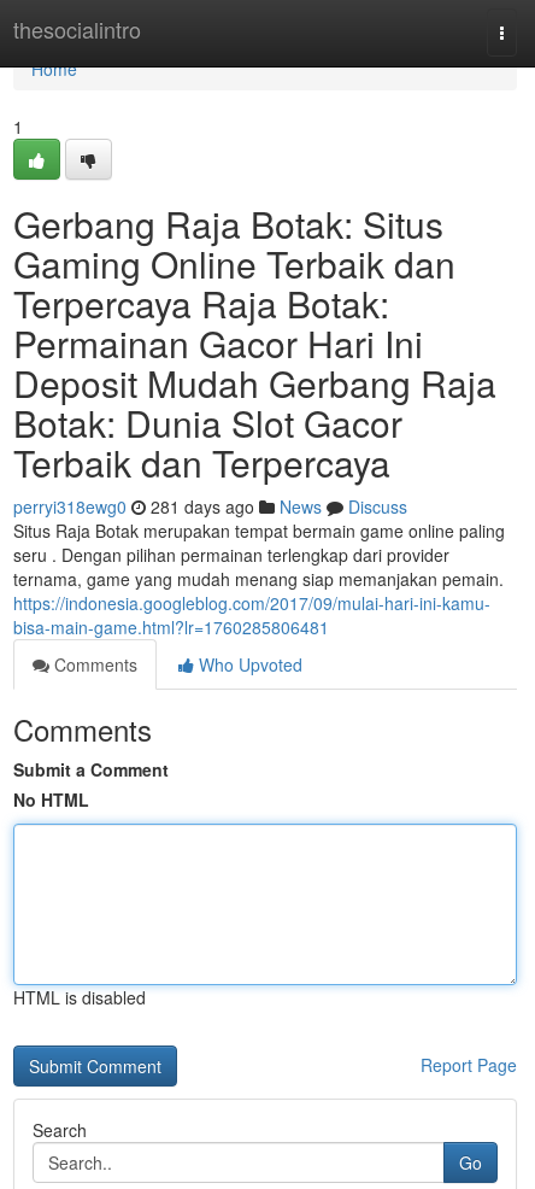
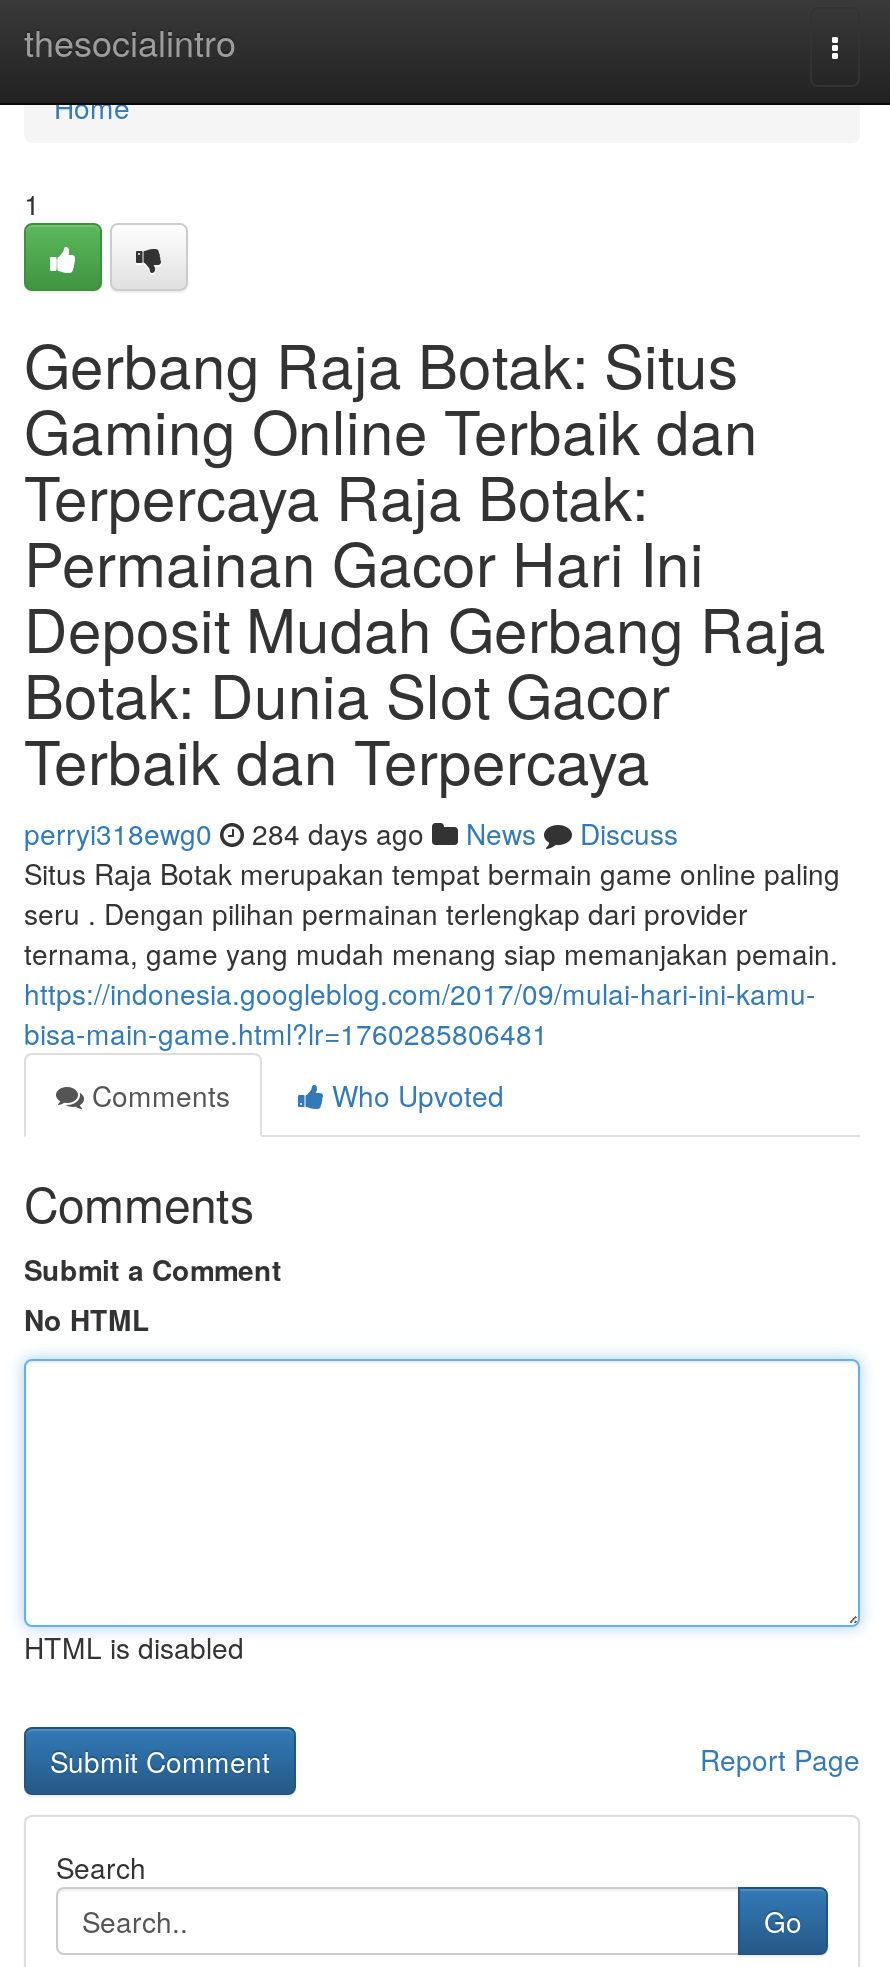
- perryi318ewg0 281 days ago News Discuss
+ perryi318ewg0 284 days ago News Discuss
